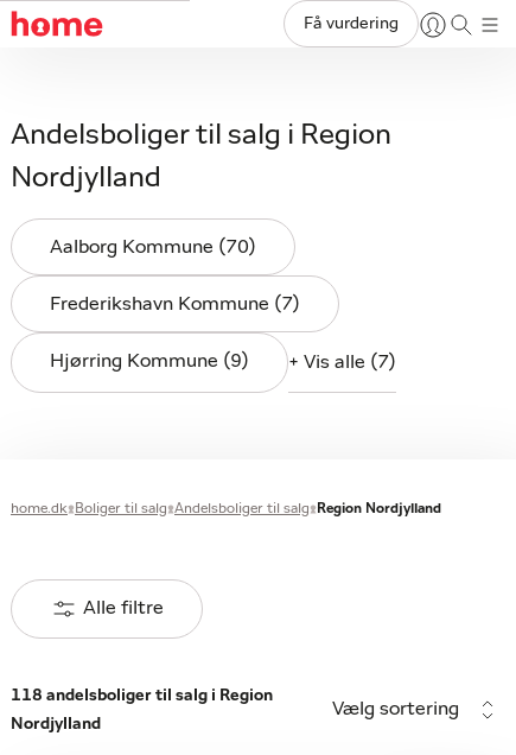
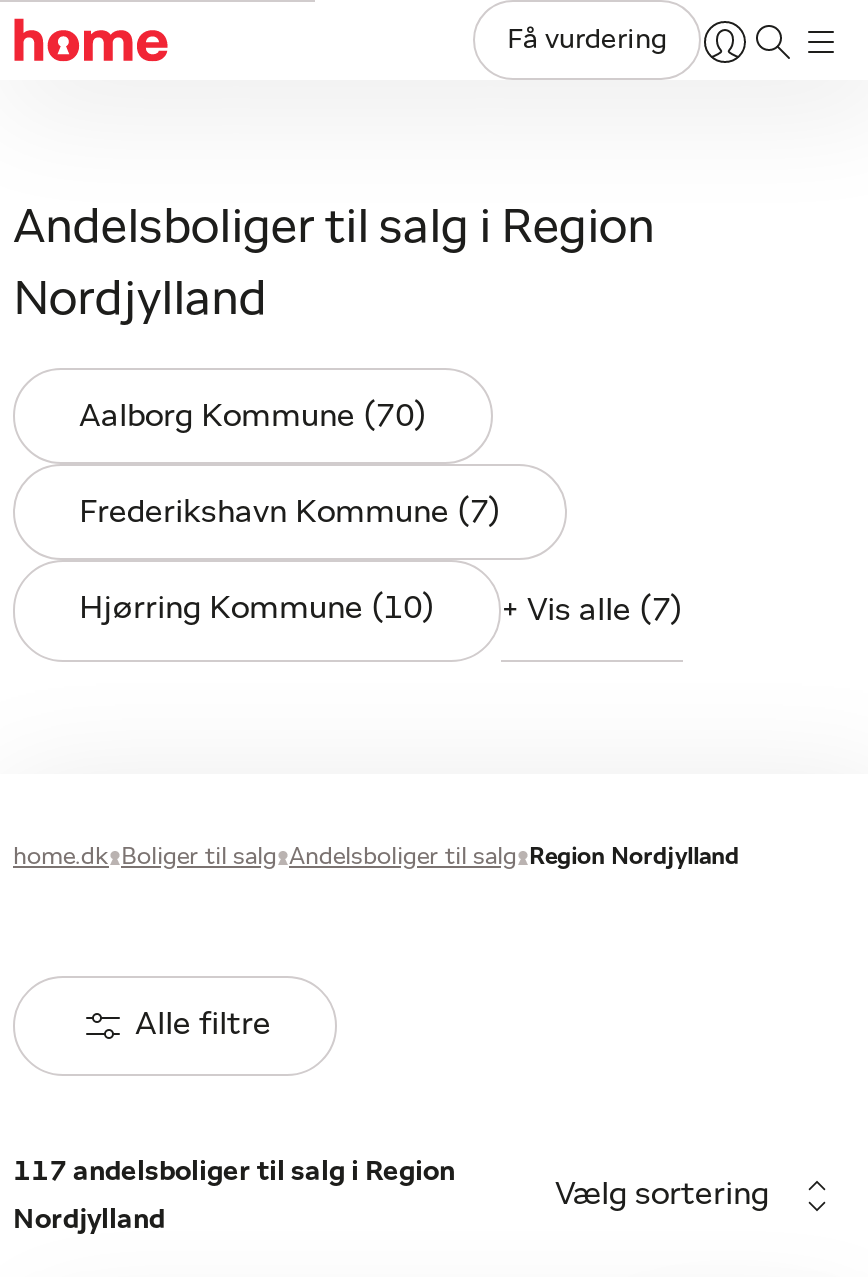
- Hjørring Kommune (9)
+ Hjørring Kommune (10)

- 118 andelsboliger til salg i Region
+ 117 andelsboliger til salg i Region
